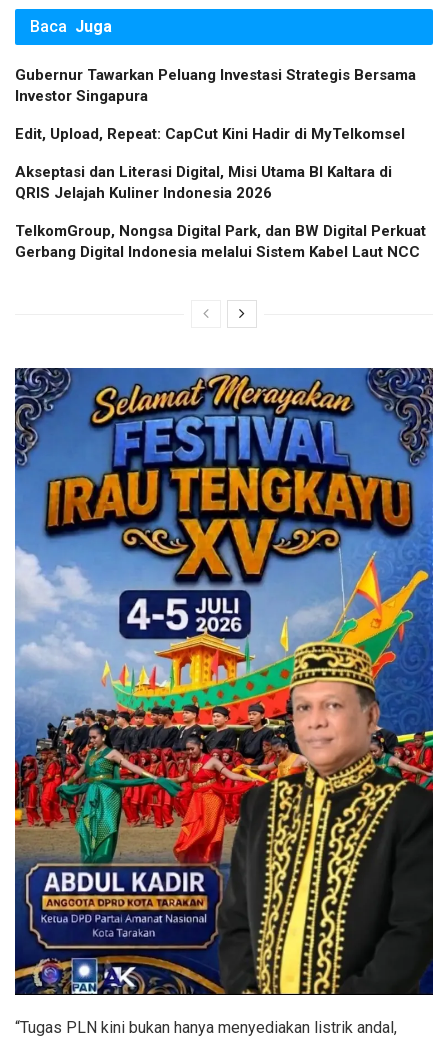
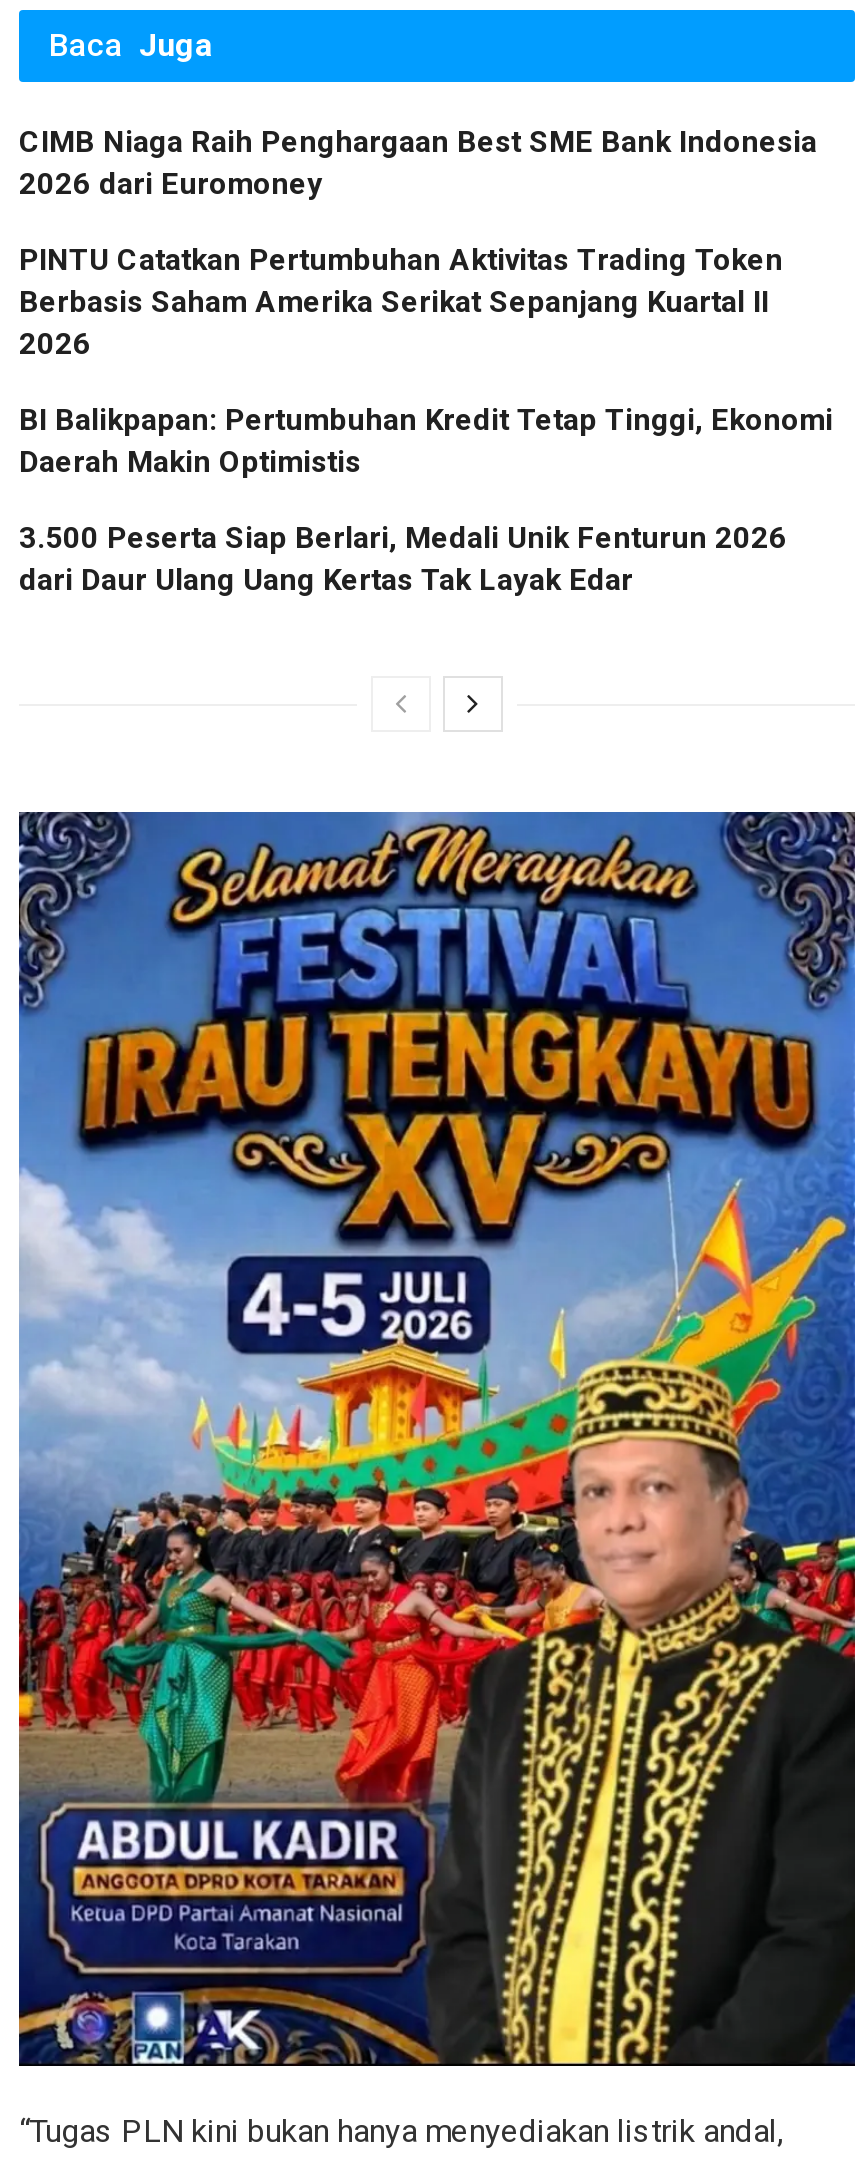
- Gubernur Tawarkan Peluang Investasi Strategis Bersama
- Investor Singapura
+ CIMB Niaga Raih Penghargaan Best SME Bank Indonesia
+ 2026 dari Euromoney

- Edit, Upload, Repeat: CapCut Kini Hadir di MyTelkomsel
+ PINTU Catatkan Pertumbuhan Aktivitas Trading Token
+ Berbasis Saham Amerika Serikat Sepanjang Kuartal II
+ 2026

- Akseptasi dan Literasi Digital, Misi Utama BI Kaltara di
- QRIS Jelajah Kuliner Indonesia 2026
+ BI Balikpapan: Pertumbuhan Kredit Tetap Tinggi, Ekonomi
+ Daerah Makin Optimistis

- TelkomGroup, Nongsa Digital Park, dan BW Digital Perkuat
- Gerbang Digital Indonesia melalui Sistem Kabel Laut NCC
+ 3.500 Peserta Siap Berlari, Medali Unik Fenturun 2026
+ dari Daur Ulang Uang Kertas Tak Layak Edar
